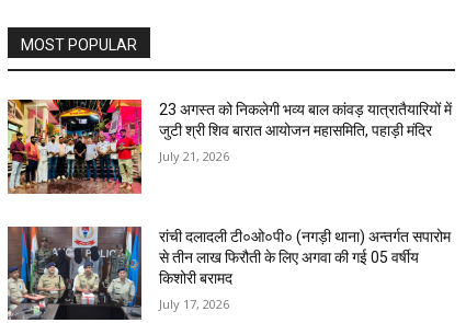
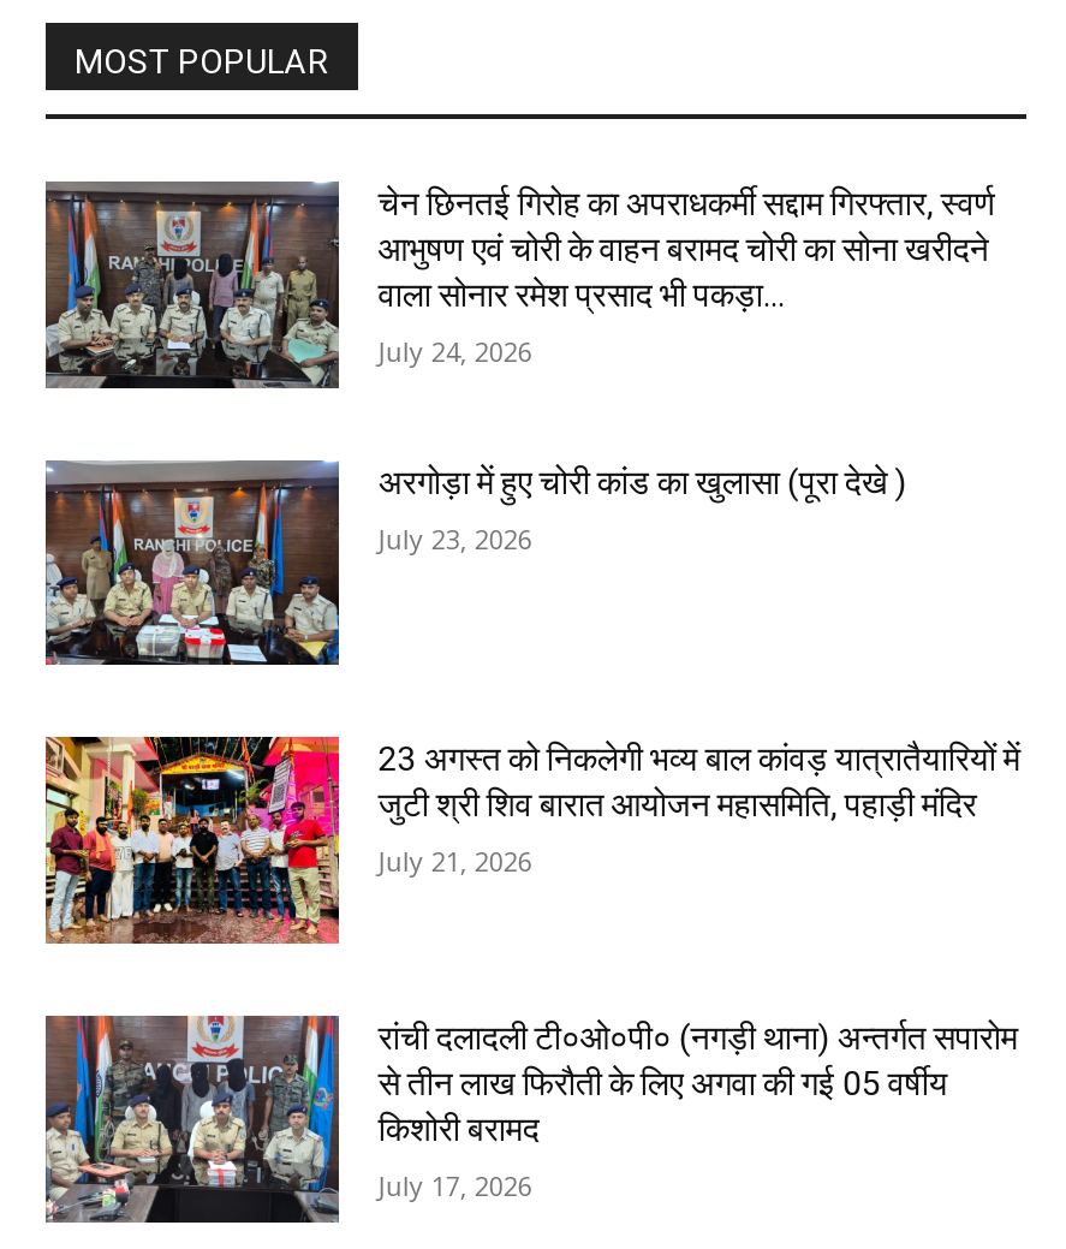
+ [image]
+ चेन छिनतई गिरोह का अपराधकर्मी सद्दाम गिरफ्तार, स्वर्ण
+ आभुषण एवं चोरी के वाहन बरामद चोरी का सोना खरीदने
+ वाला सोनार रमेश प्रसाद भी पकड़ा...
+ July 24, 2026
+ अरगोड़ा में हुए चोरी कांड का खुलासा (पूरा देखे )
+ July 23, 2026

+ [image]
